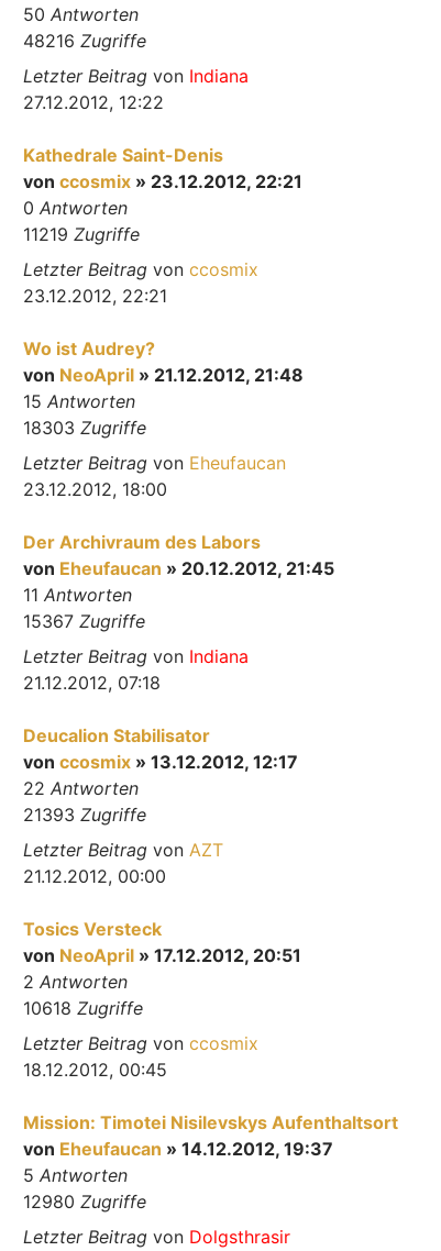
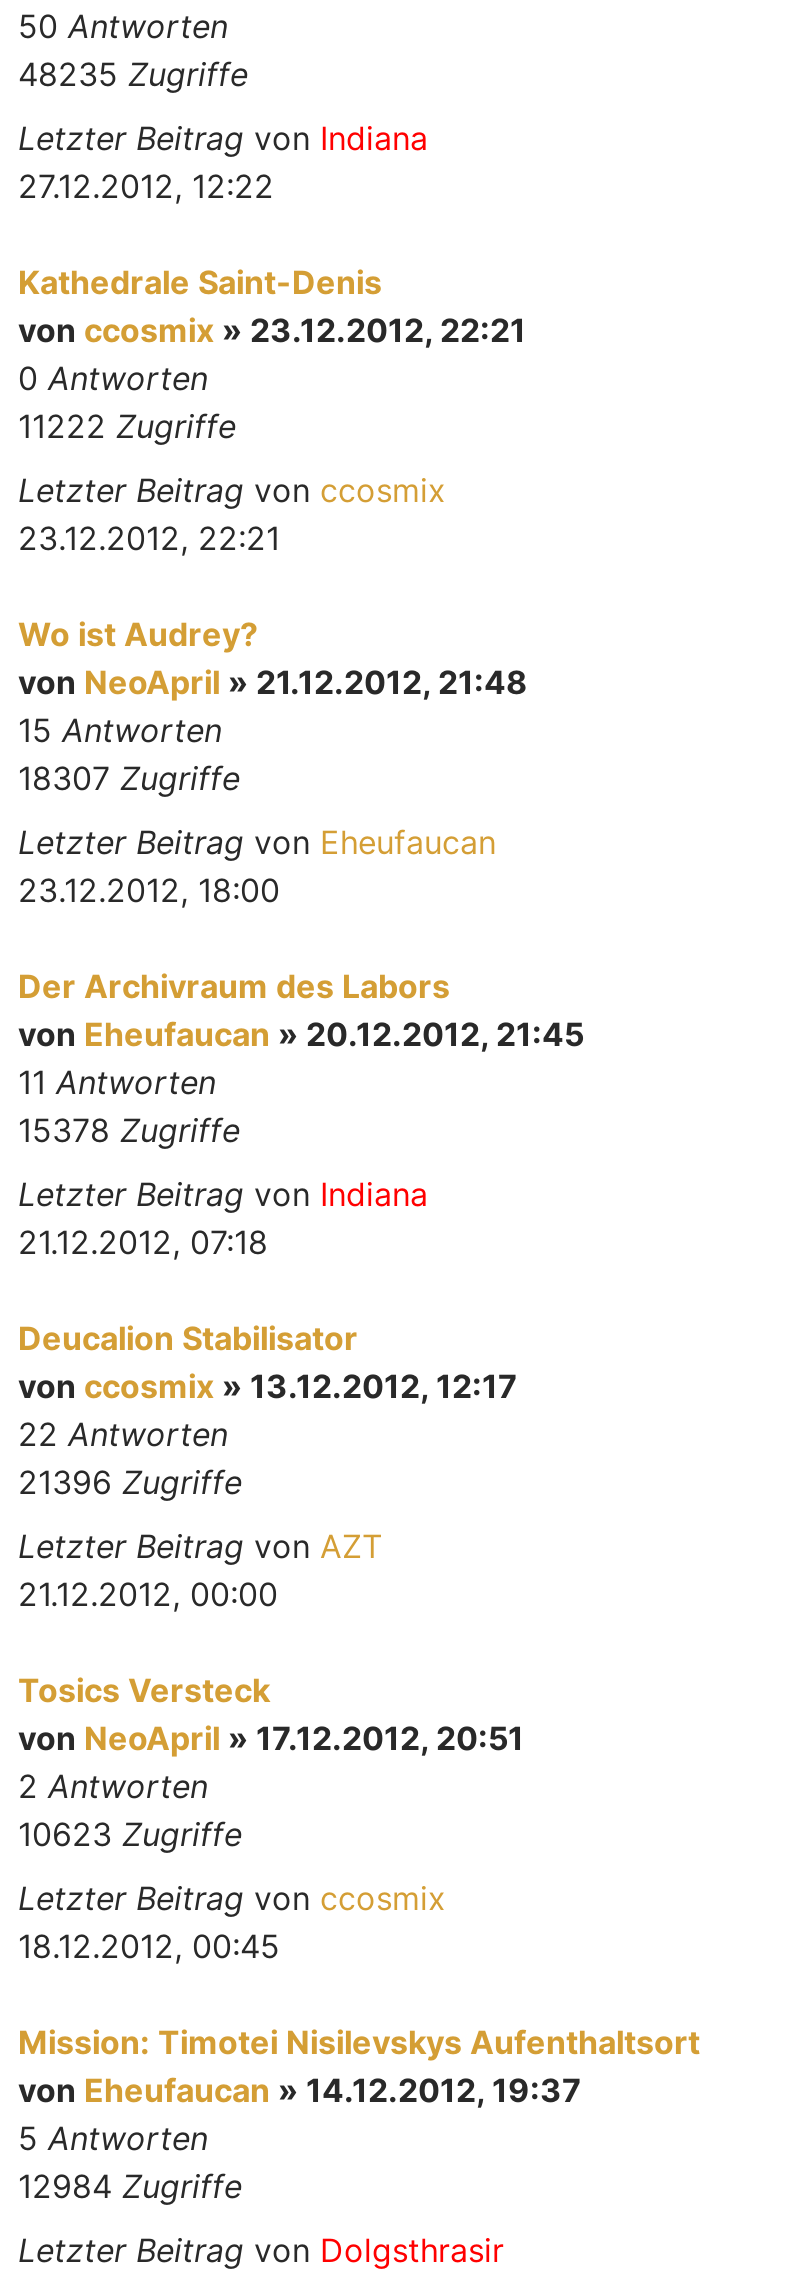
- 48216 Zugriffe
+ 48235 Zugriffe

- 11219 Zugriffe
+ 11222 Zugriffe

- 18303 Zugriffe
+ 18307 Zugriffe

- 15367 Zugriffe
+ 15378 Zugriffe

- 21393 Zugriffe
+ 21396 Zugriffe

- 10618 Zugriffe
+ 10623 Zugriffe

- 12980 Zugriffe
+ 12984 Zugriffe
